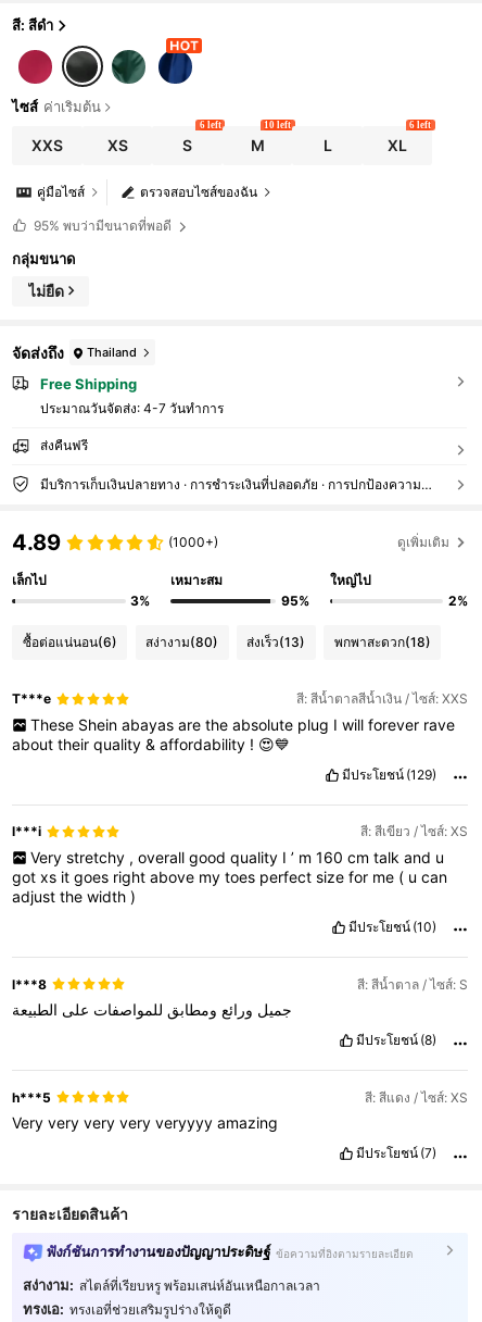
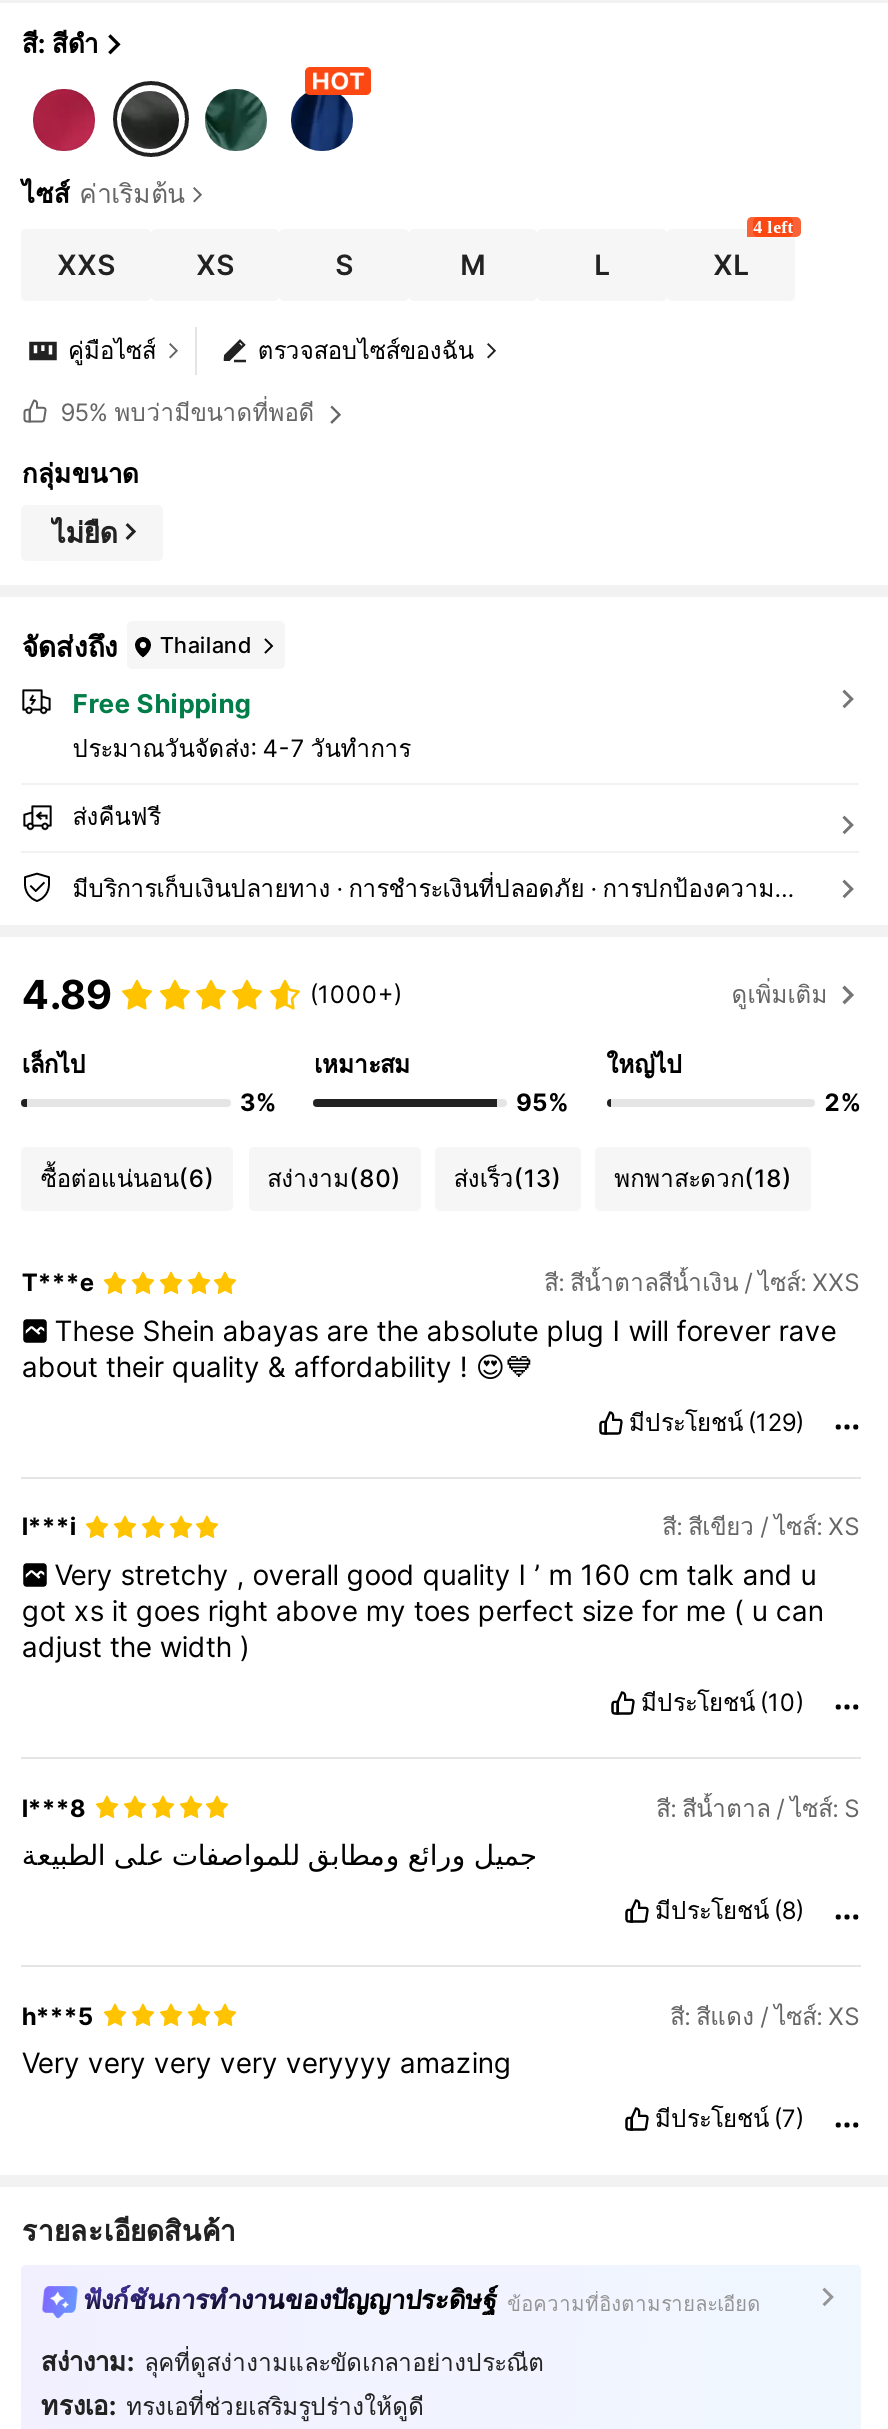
- 6 left

- 10 left

- 6 left
+ 4 left

- สง่างาม: สไตล์ที่เรียบหรู พร้อมเสน่ห์อันเหนือกาลเวลา
+ สง่างาม: ลุคที่ดูสง่างามและขัดเกลาอย่างประณีต
